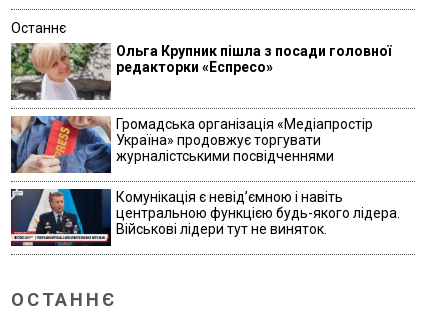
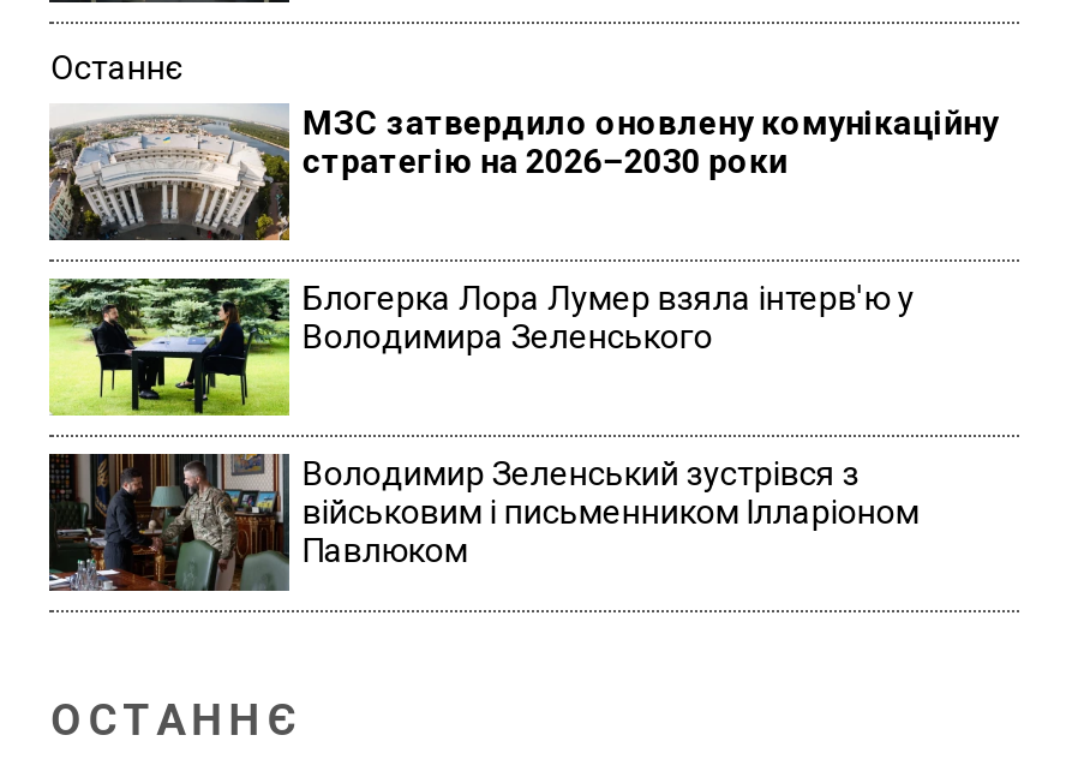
- [image]
- Ольга Крупник пішла з посади головної
- редакторки «Еспресо»
+ [image]
+ МЗС затвердило оновлену комунікаційну
+ стратегію на 2026–2030 роки

- [image]
- Громадська організація «Медіапростір
- Україна» продовжує торгувати
- журналістськими посвідченнями
+ [image]
+ Блогерка Лора Лумер взяла інтерв'ю у
+ Володимира Зеленського

- [image]
- Комунікація є невідʼємною і навіть
- центральною функцією будь-якого лідера.
- Військові лідери тут не виняток.
+ [image]
+ Володимир Зеленський зустрівся з
+ військовим і письменником Ілларіоном
+ Павлюком
